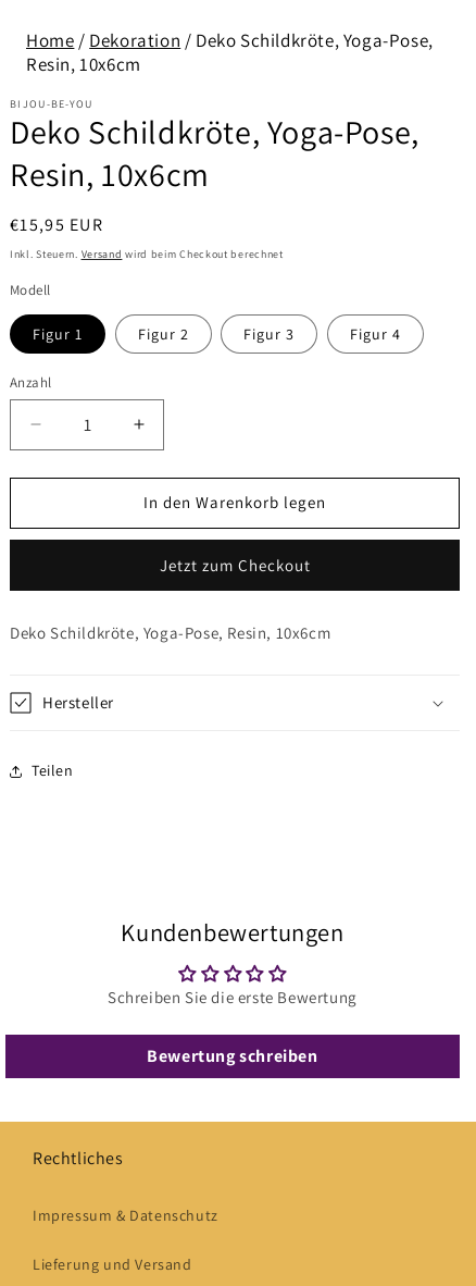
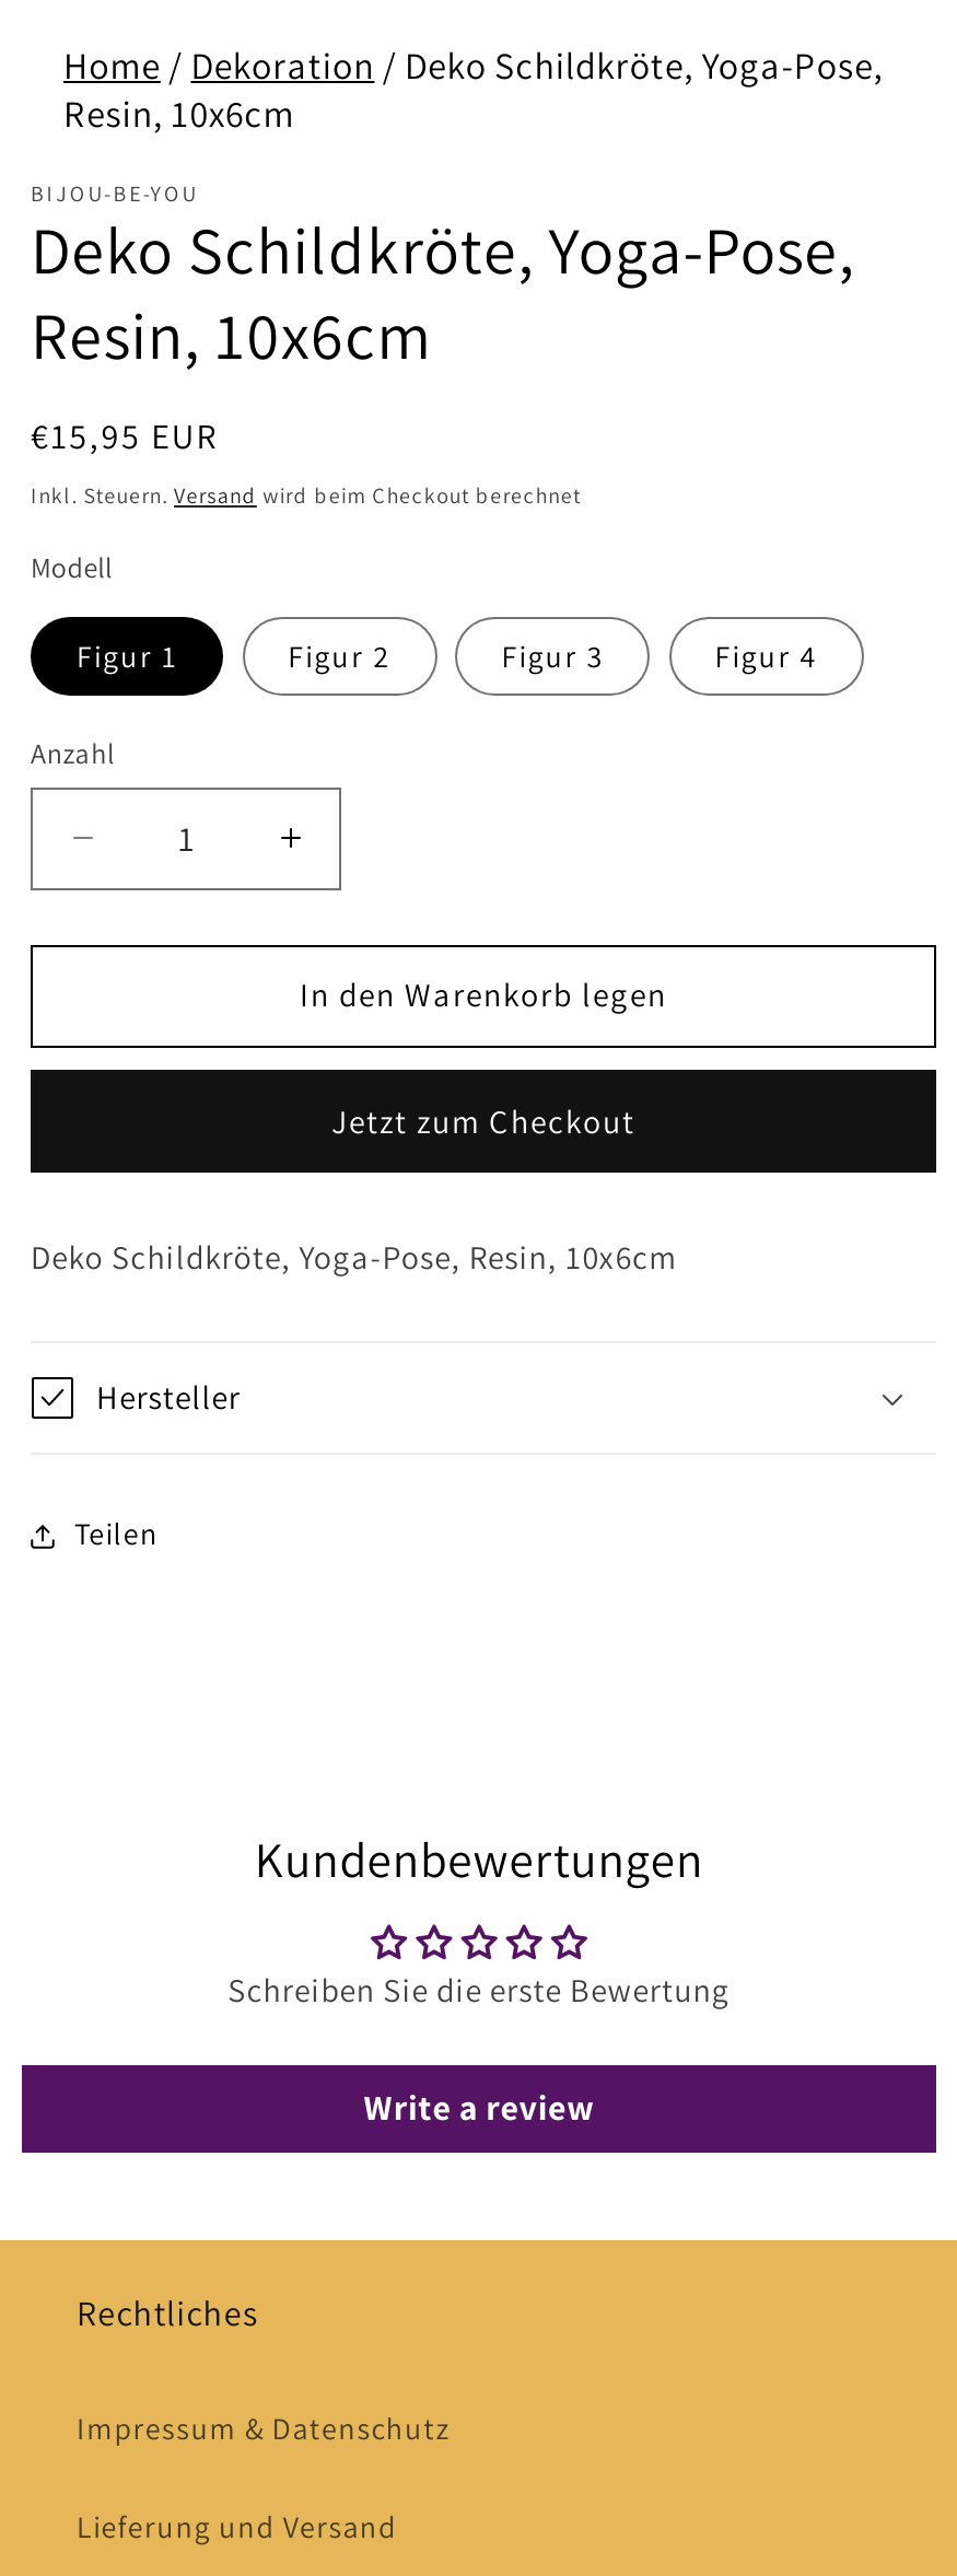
- Bewertung schreiben
+ Write a review
